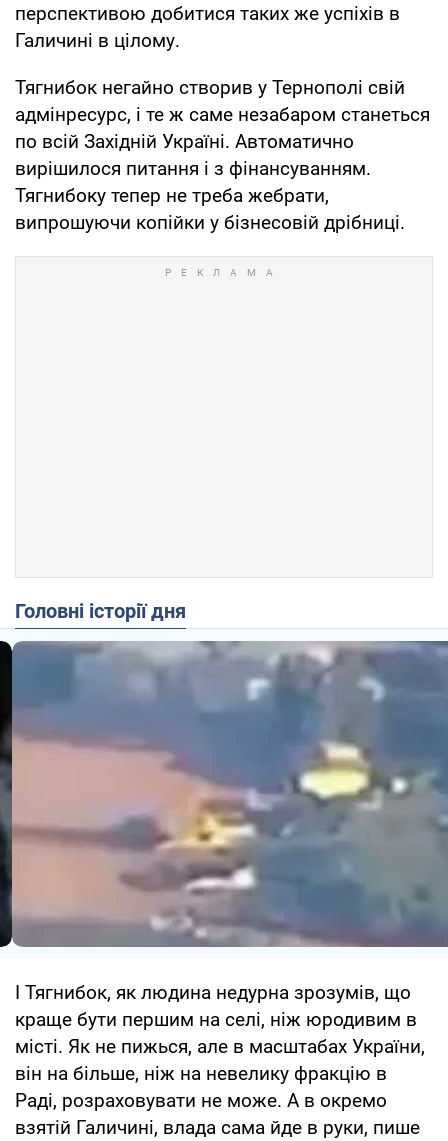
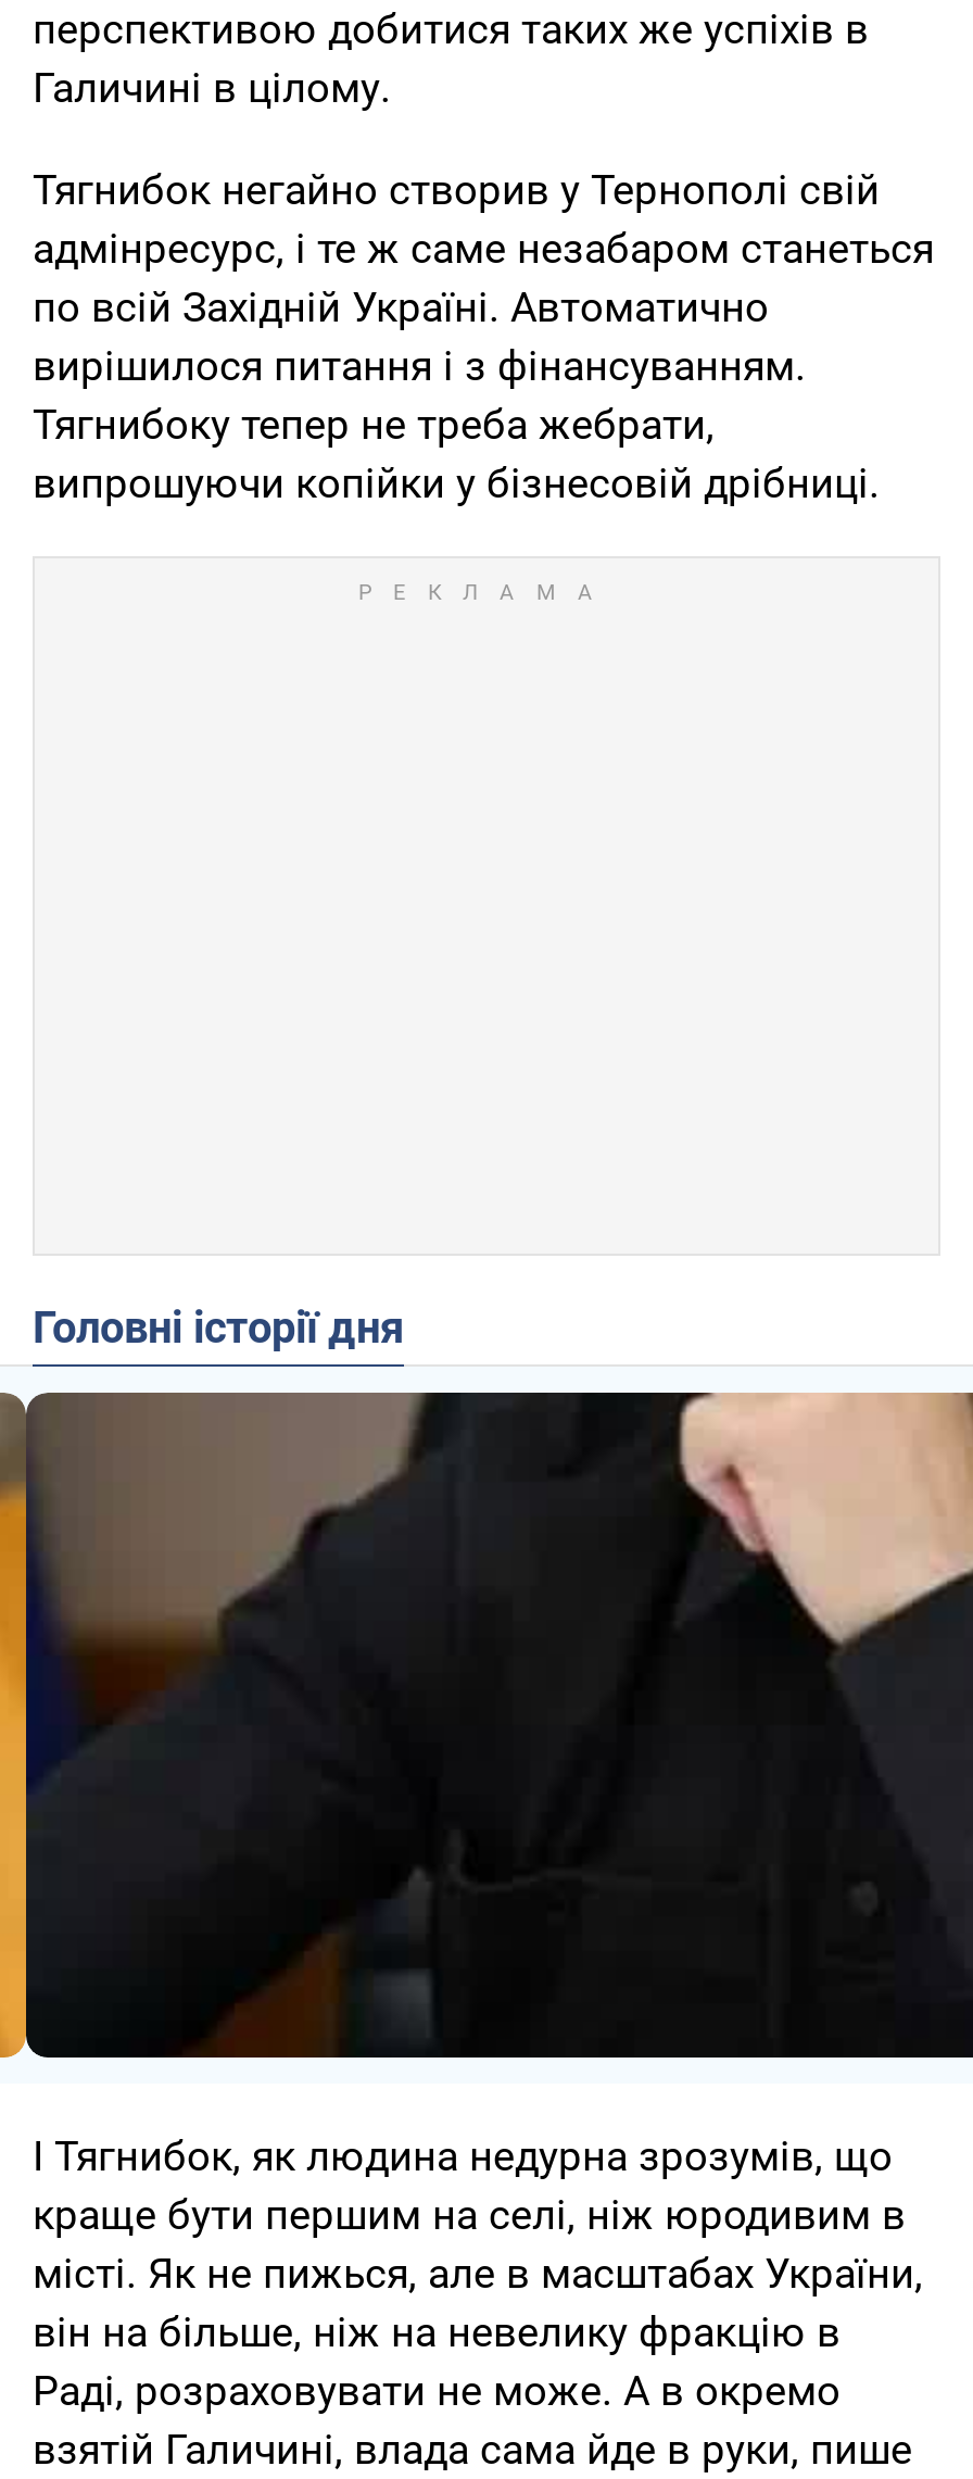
- [image]
+ [image]
